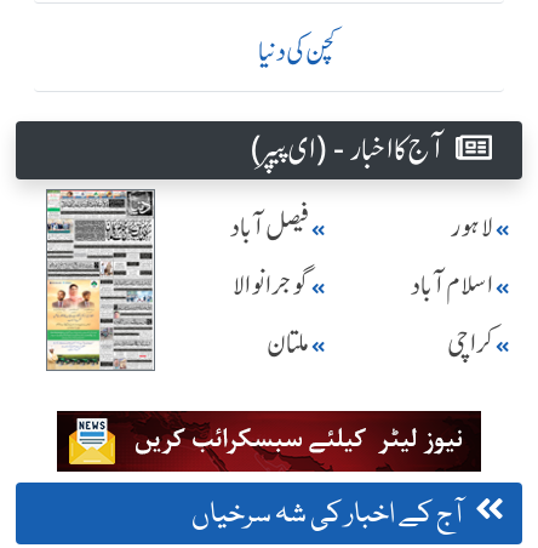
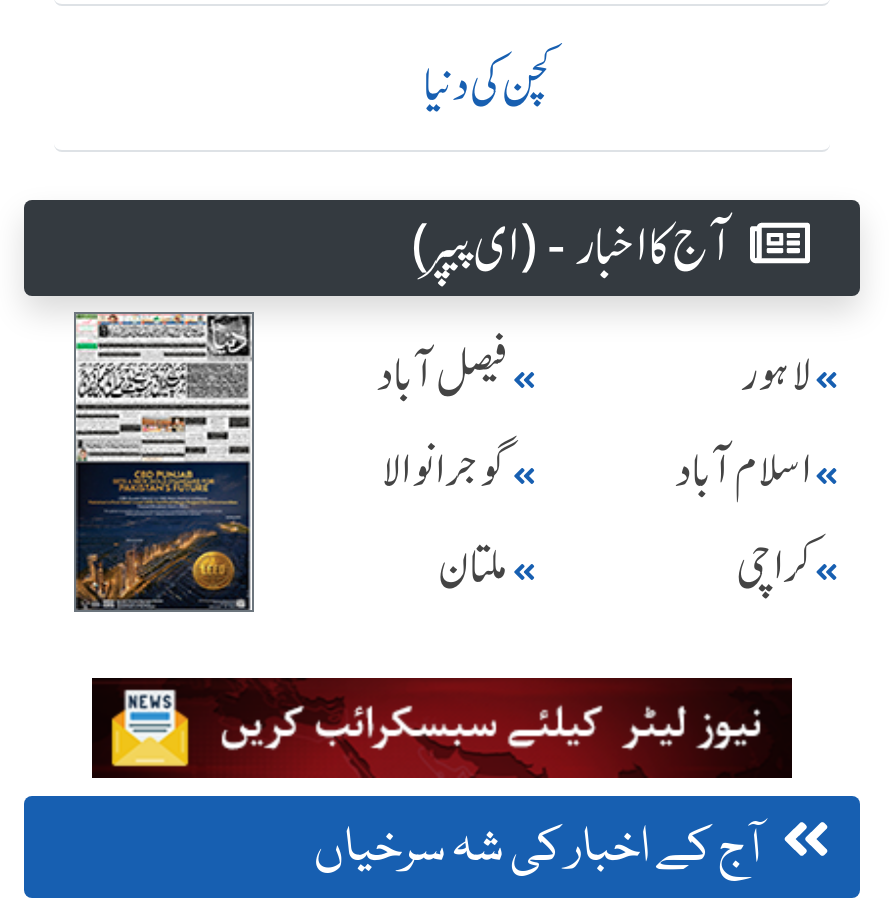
- [image]
+ [image]
